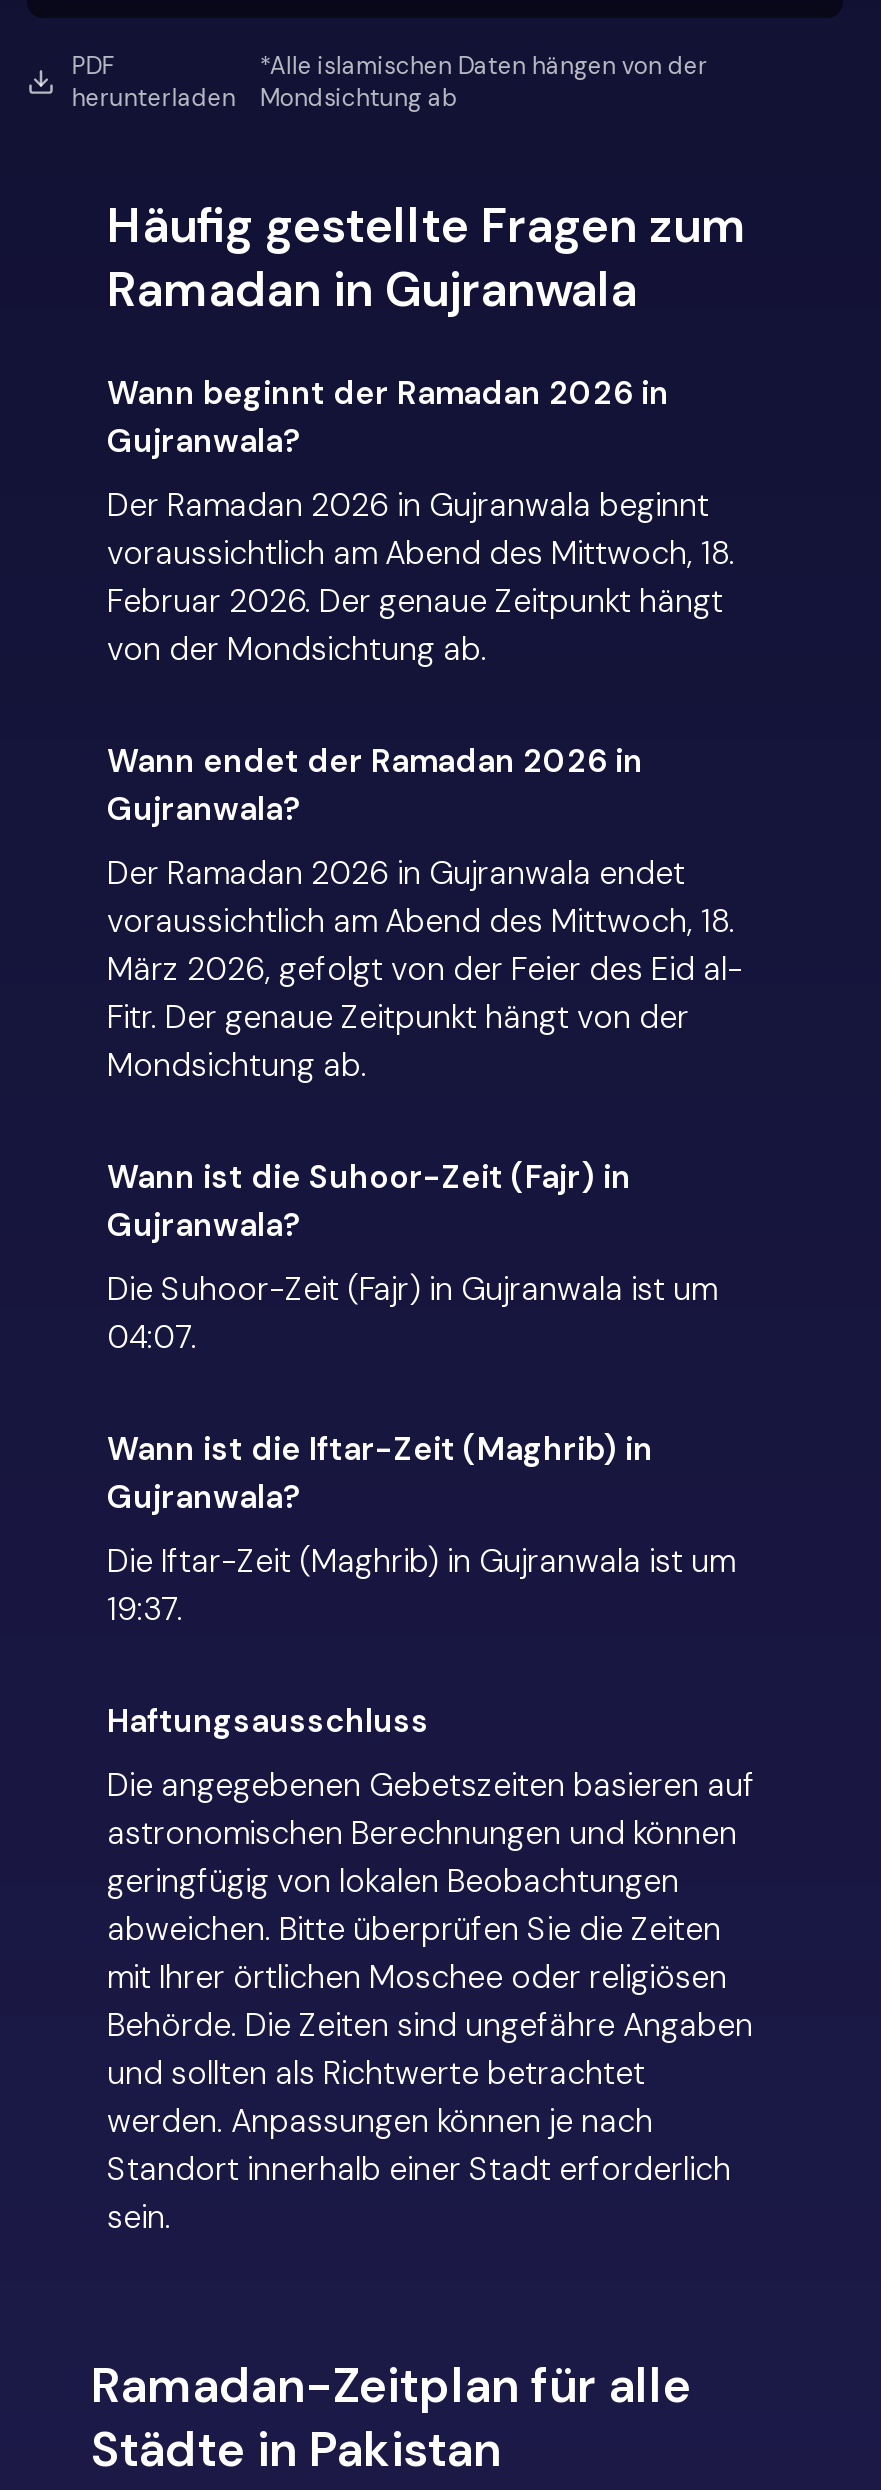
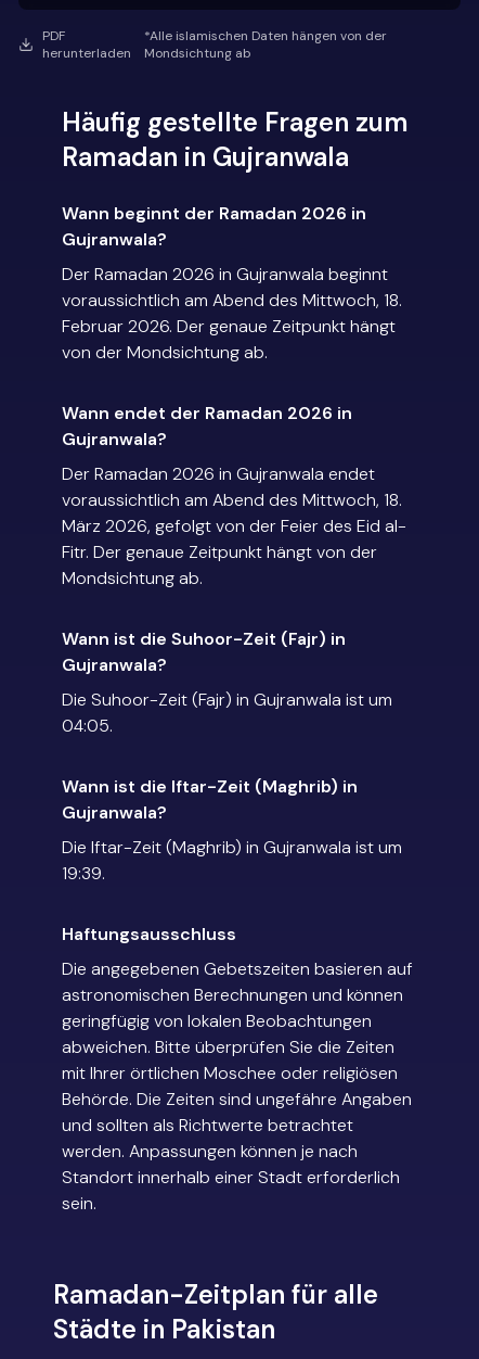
- 04:07.
+ 04:05.

- 19:37.
+ 19:39.
